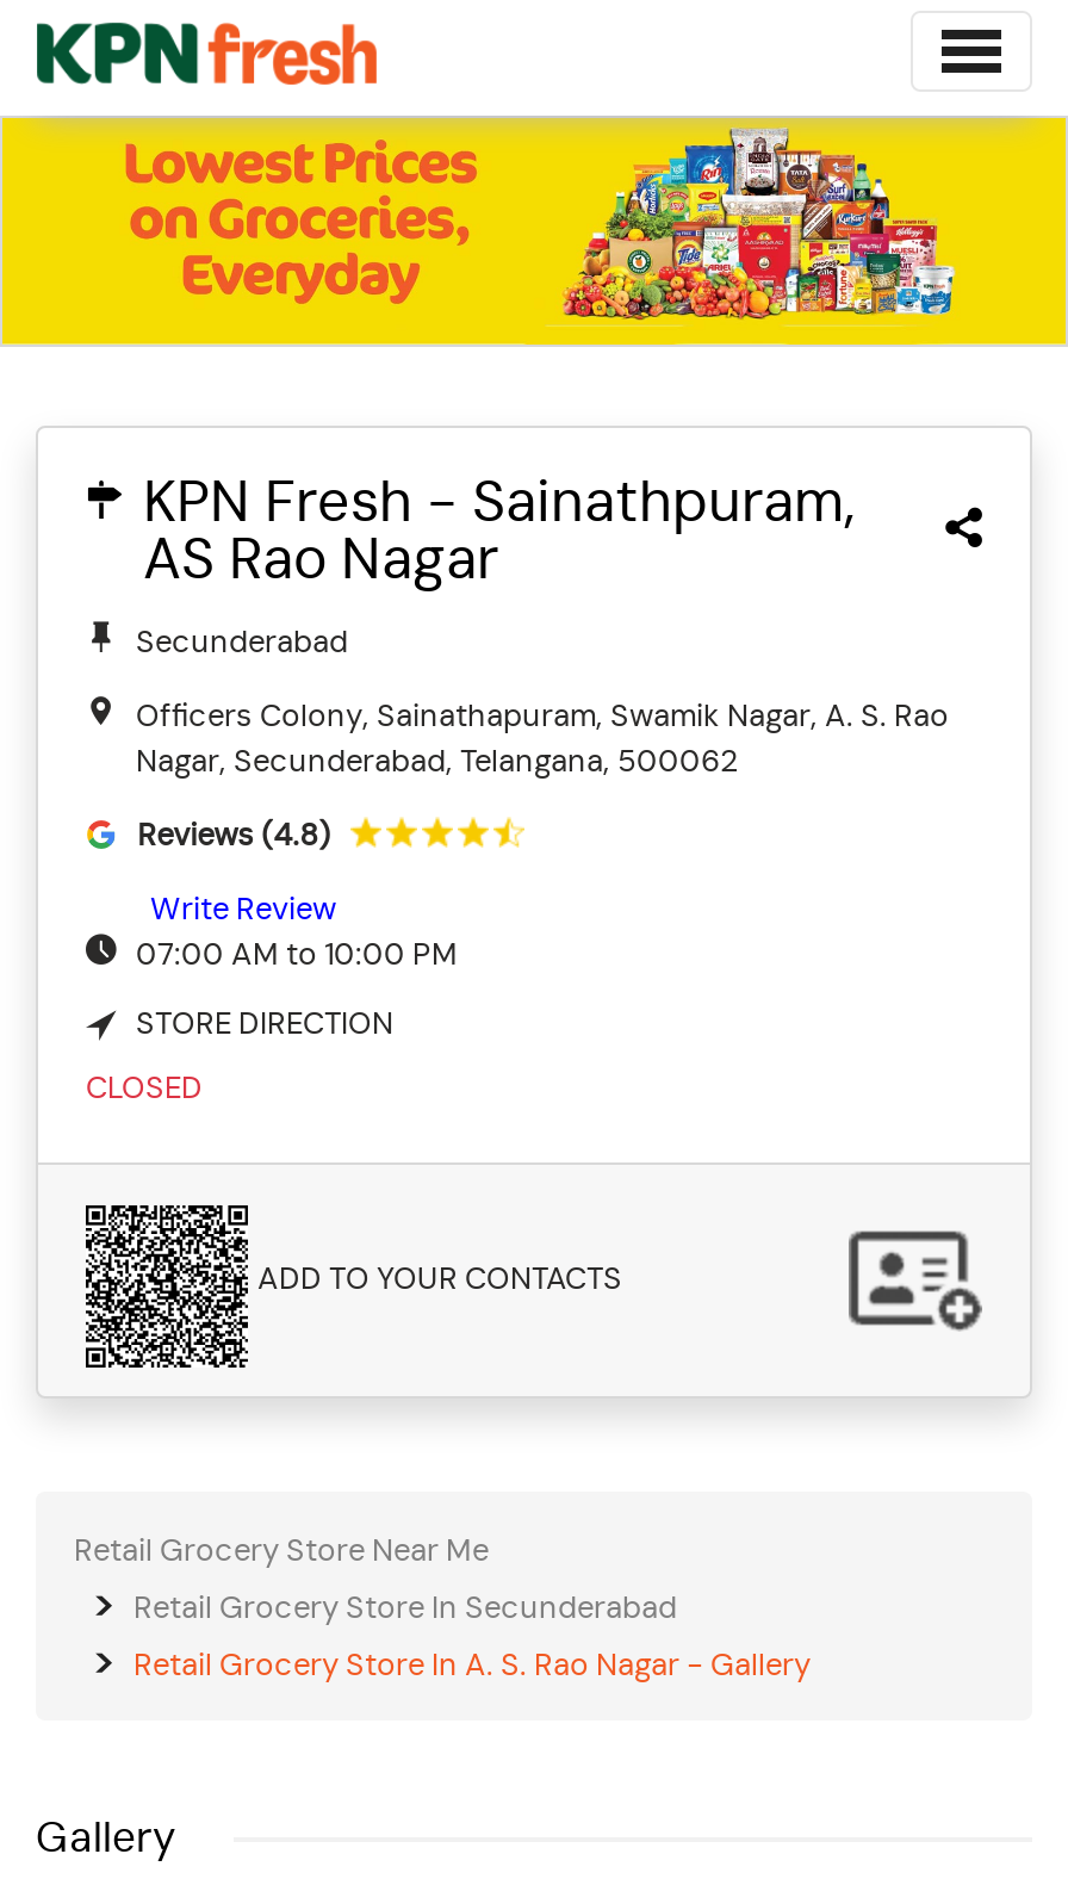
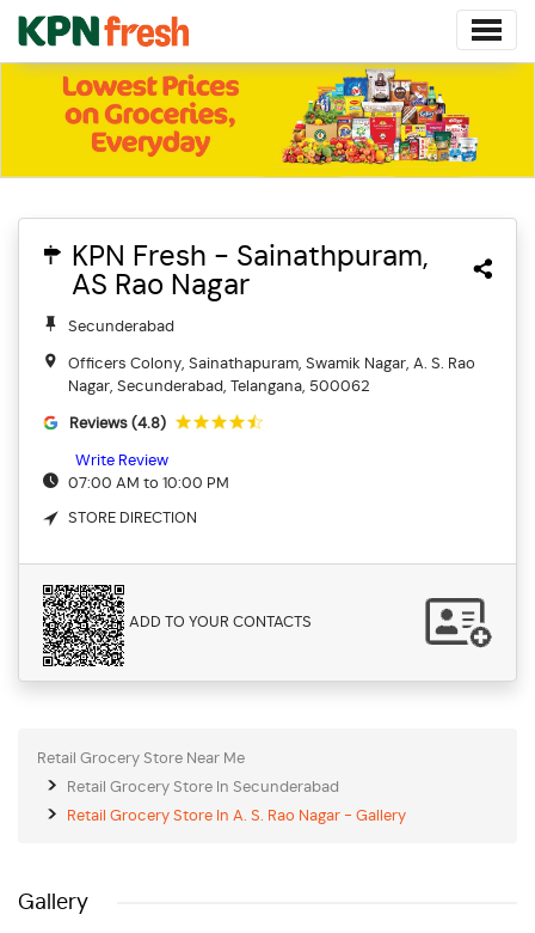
- CLOSED
